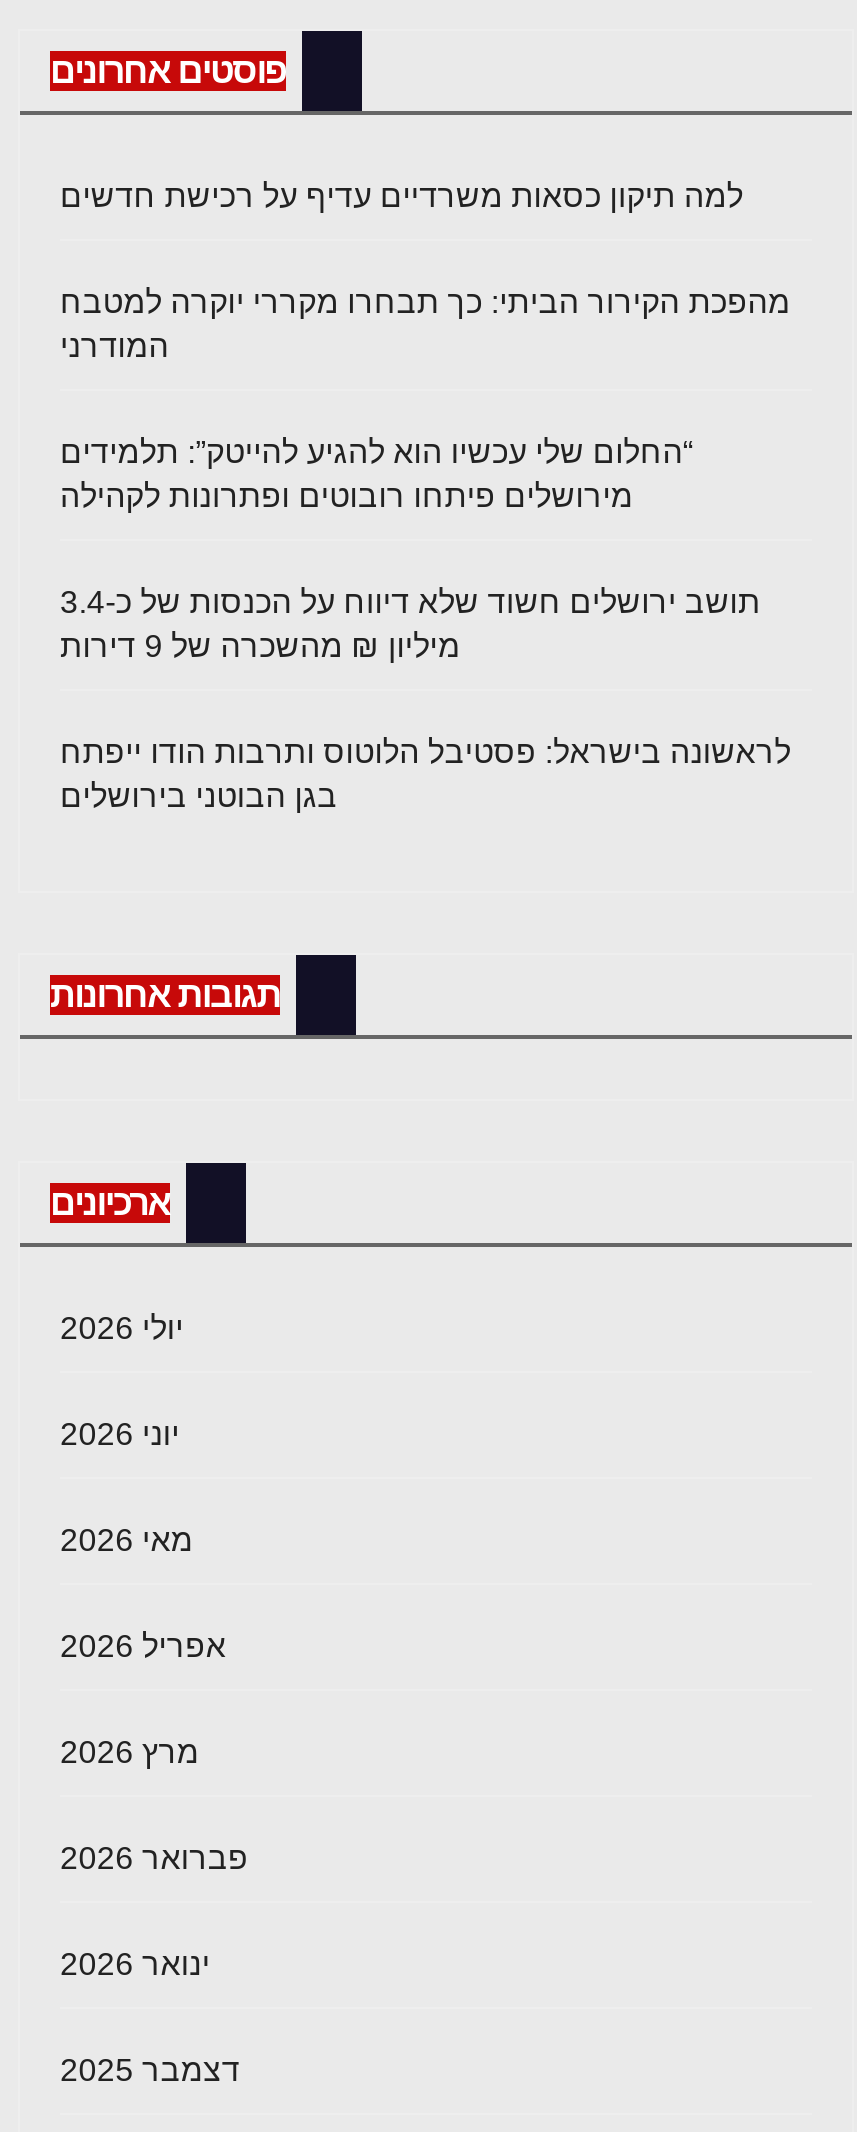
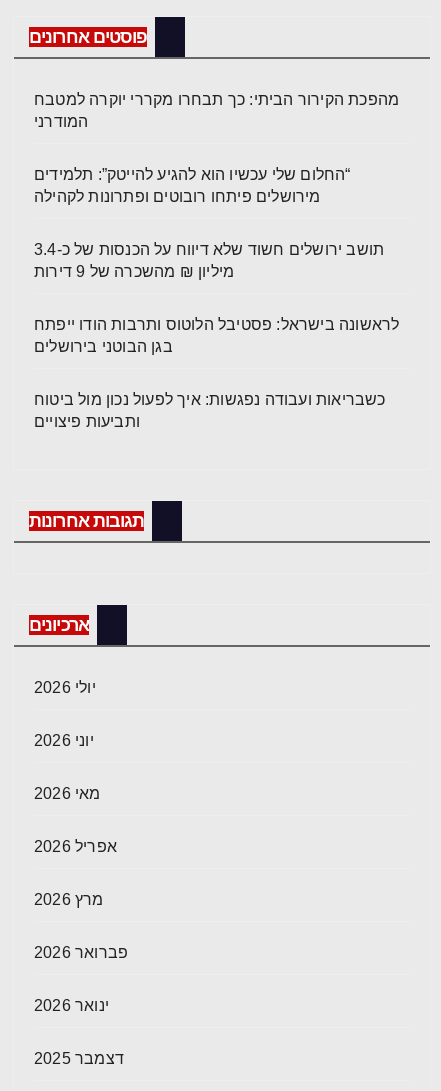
- למה תיקון כסאות משרדיים עדיף על רכישת חדשים

moved up: מהפכת הקירור הביתי: כך תבחרו מקררי יוקרה למטבח | המודרני | “החלום שלי עכשיו הוא להגיע להייטק”: תלמידים | מירושלים פיתחו רובוטים ופתרונות לקהילה | לראשונה בישראל: פסטיבל הלוטוס ותרבות הודו ייפתח | בגן הבוטני בירושלים

+ כשבריאות ועבודה נפגשות: איך לפעול נכון מול ביטוח
+ ותביעות פיצויים
